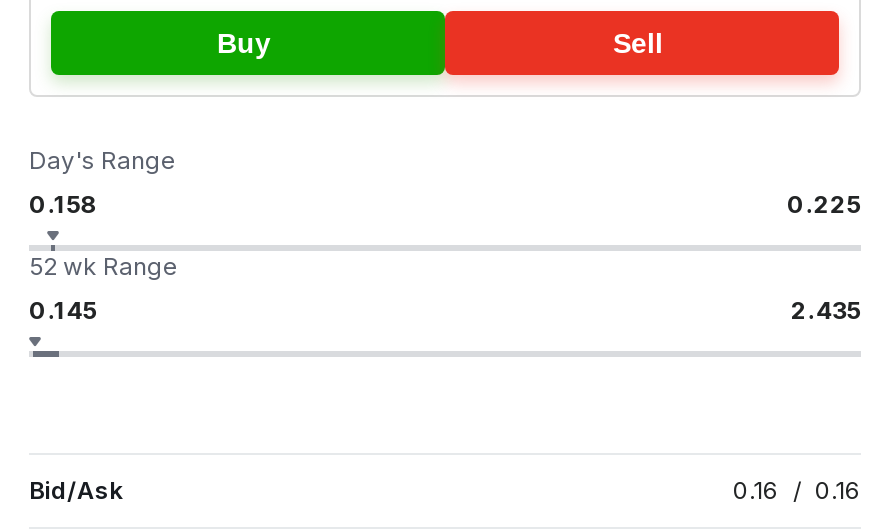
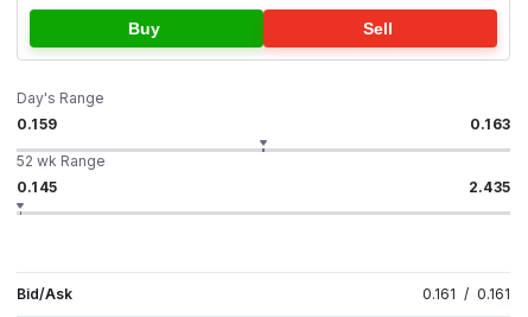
- 0.158
+ 0.159

- 0.225
+ 0.163

- 0.16 / 0.16
+ 0.161 / 0.161
